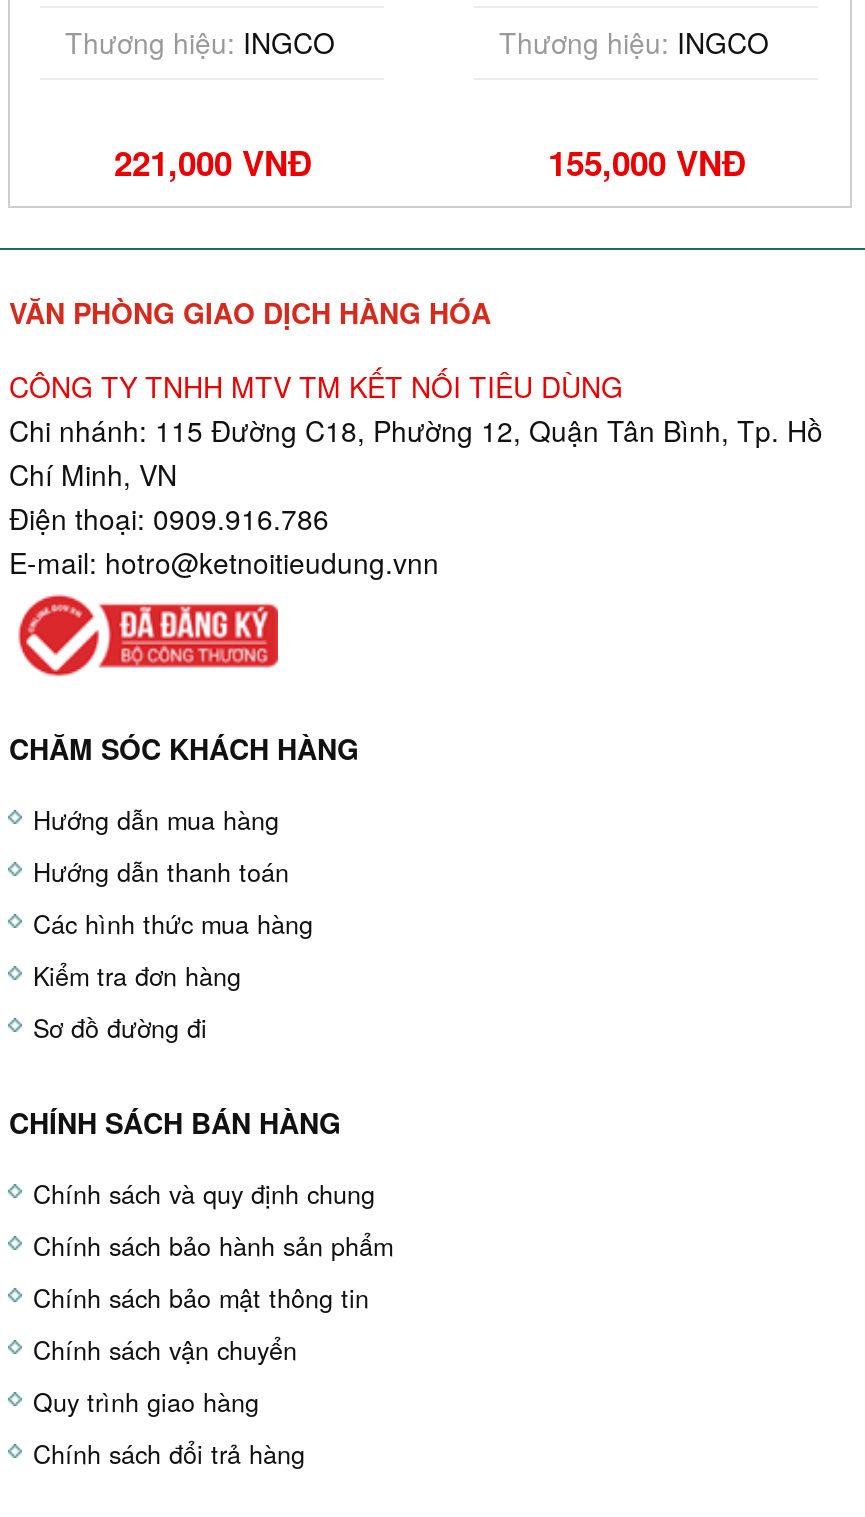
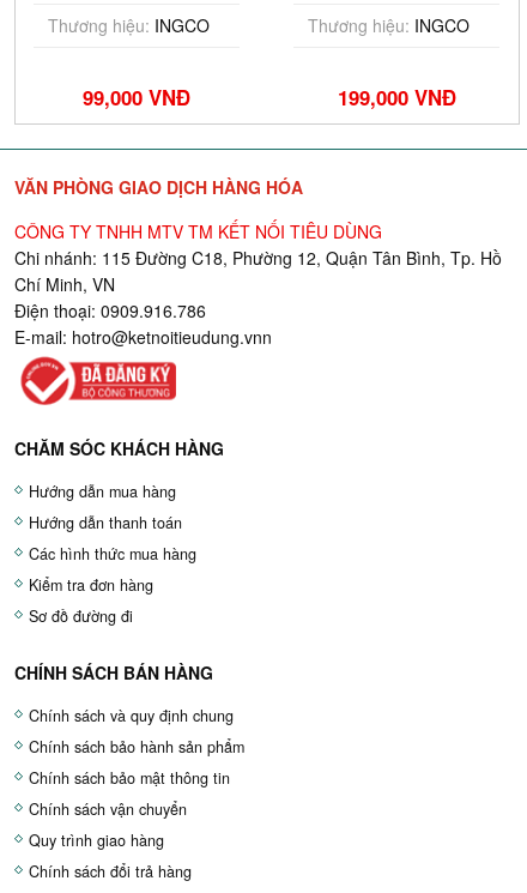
- 221,000 VNĐ
+ 99,000 VNĐ

- 155,000 VNĐ
+ 199,000 VNĐ
